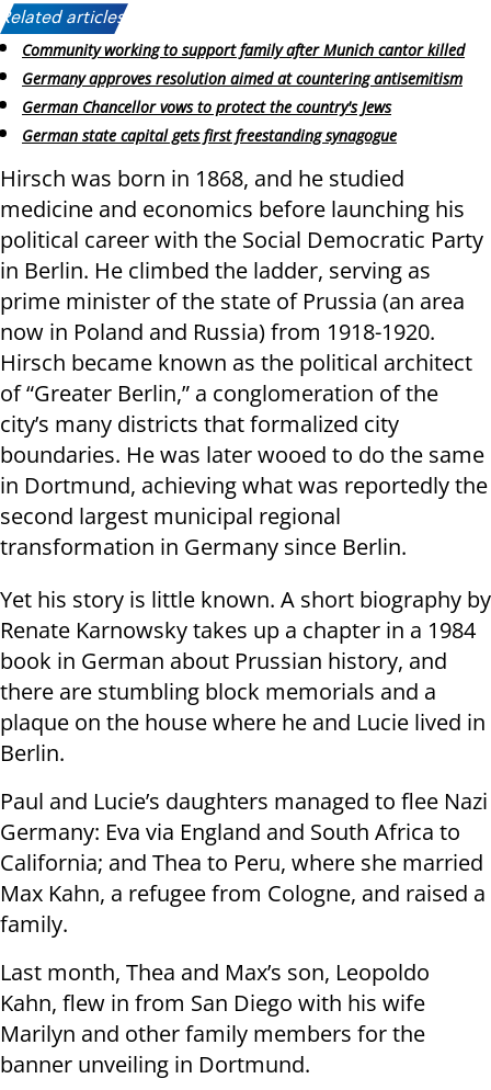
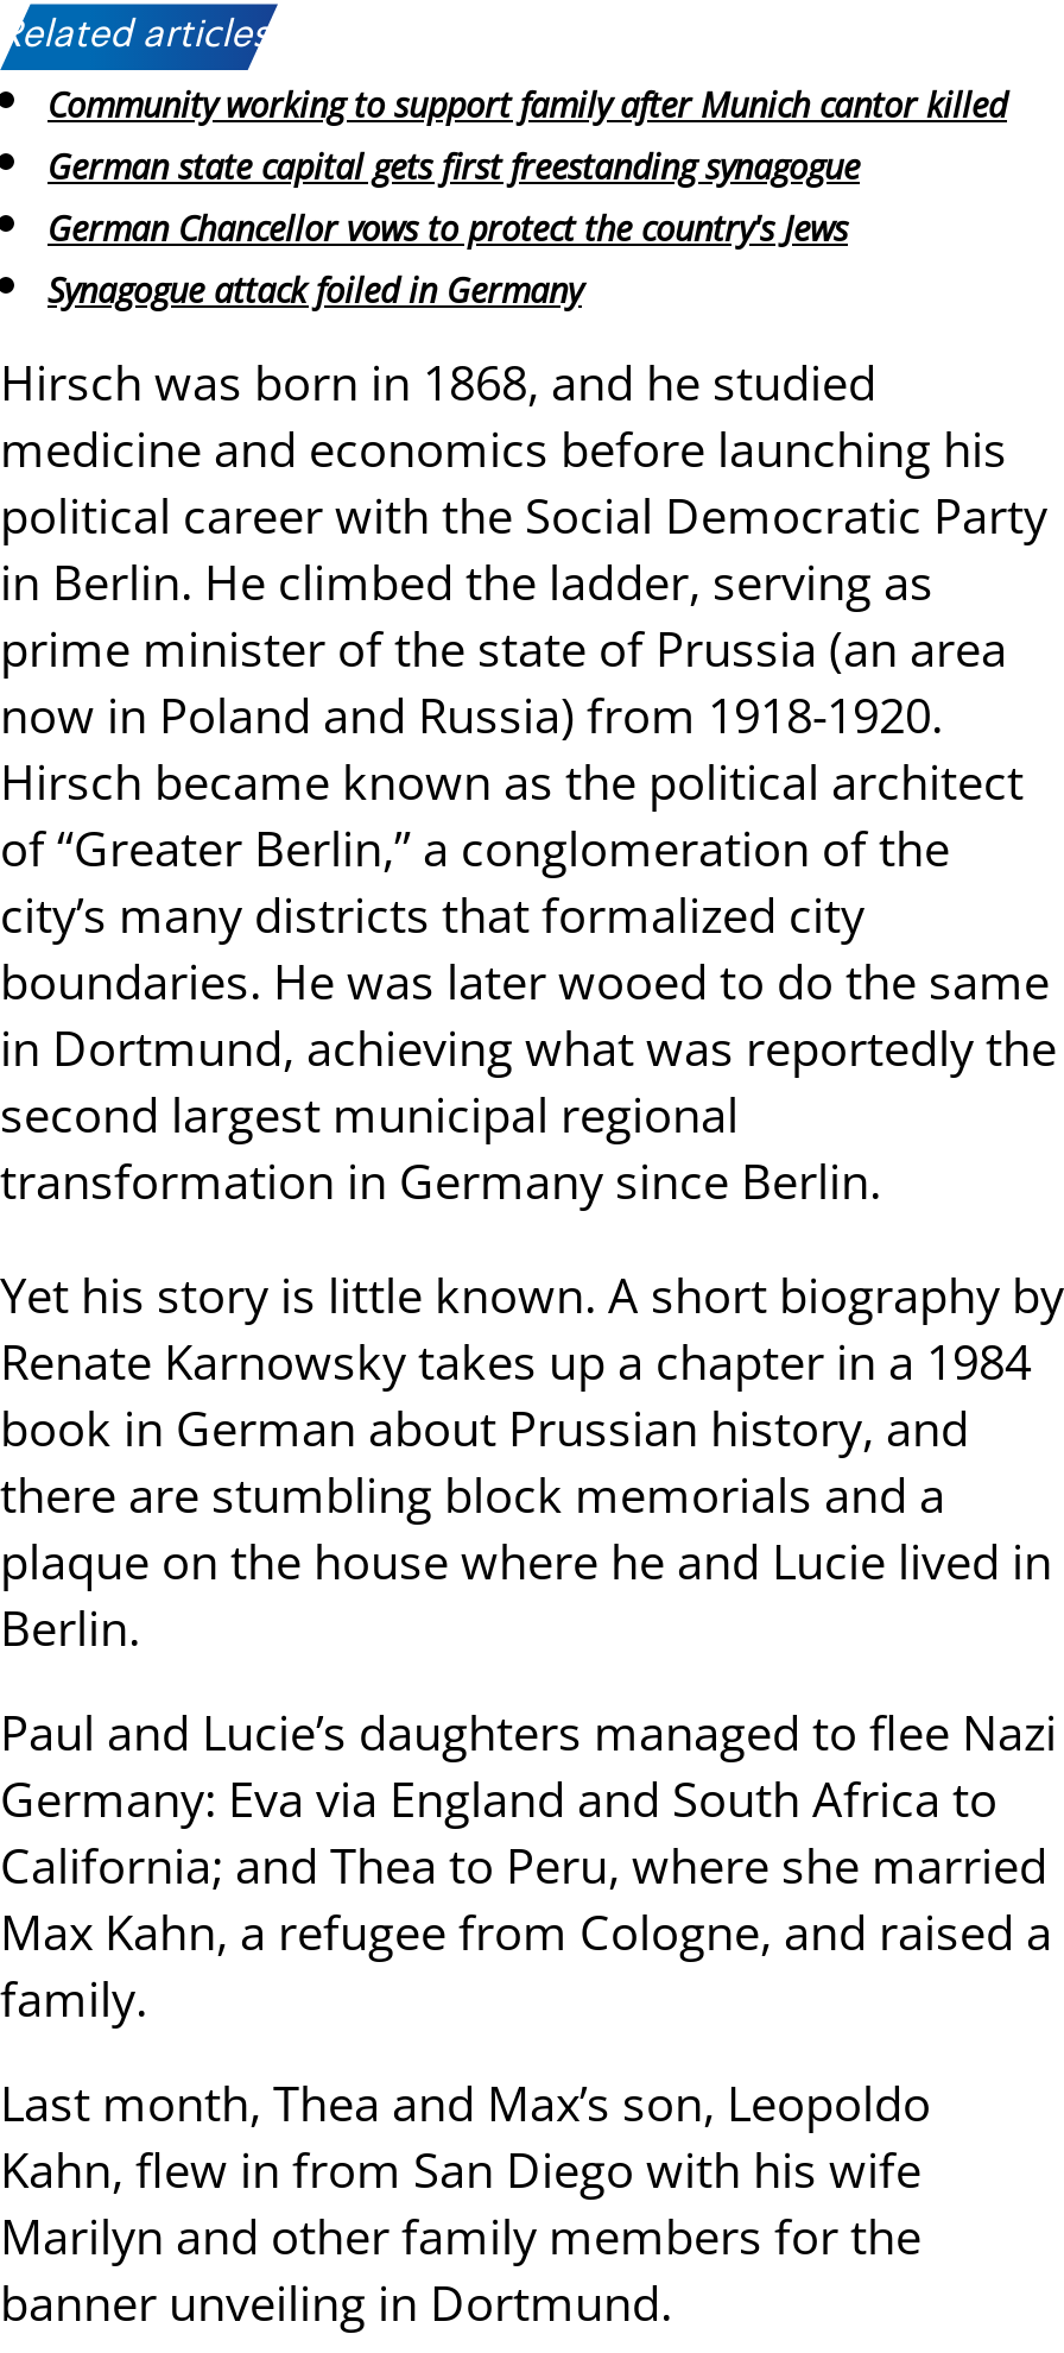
- Germany approves resolution aimed at countering antisemitism

+ Synagogue attack foiled in Germany

moved up: German state capital gets first freestanding synagogue
